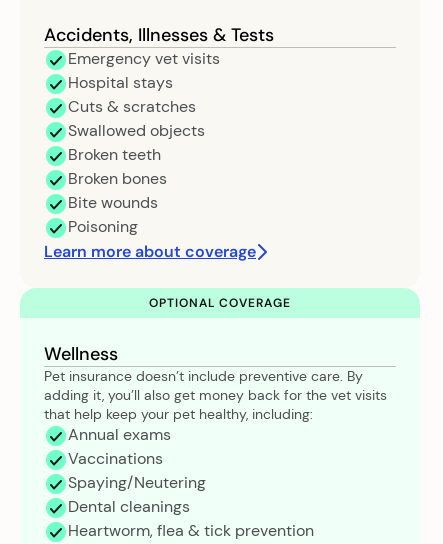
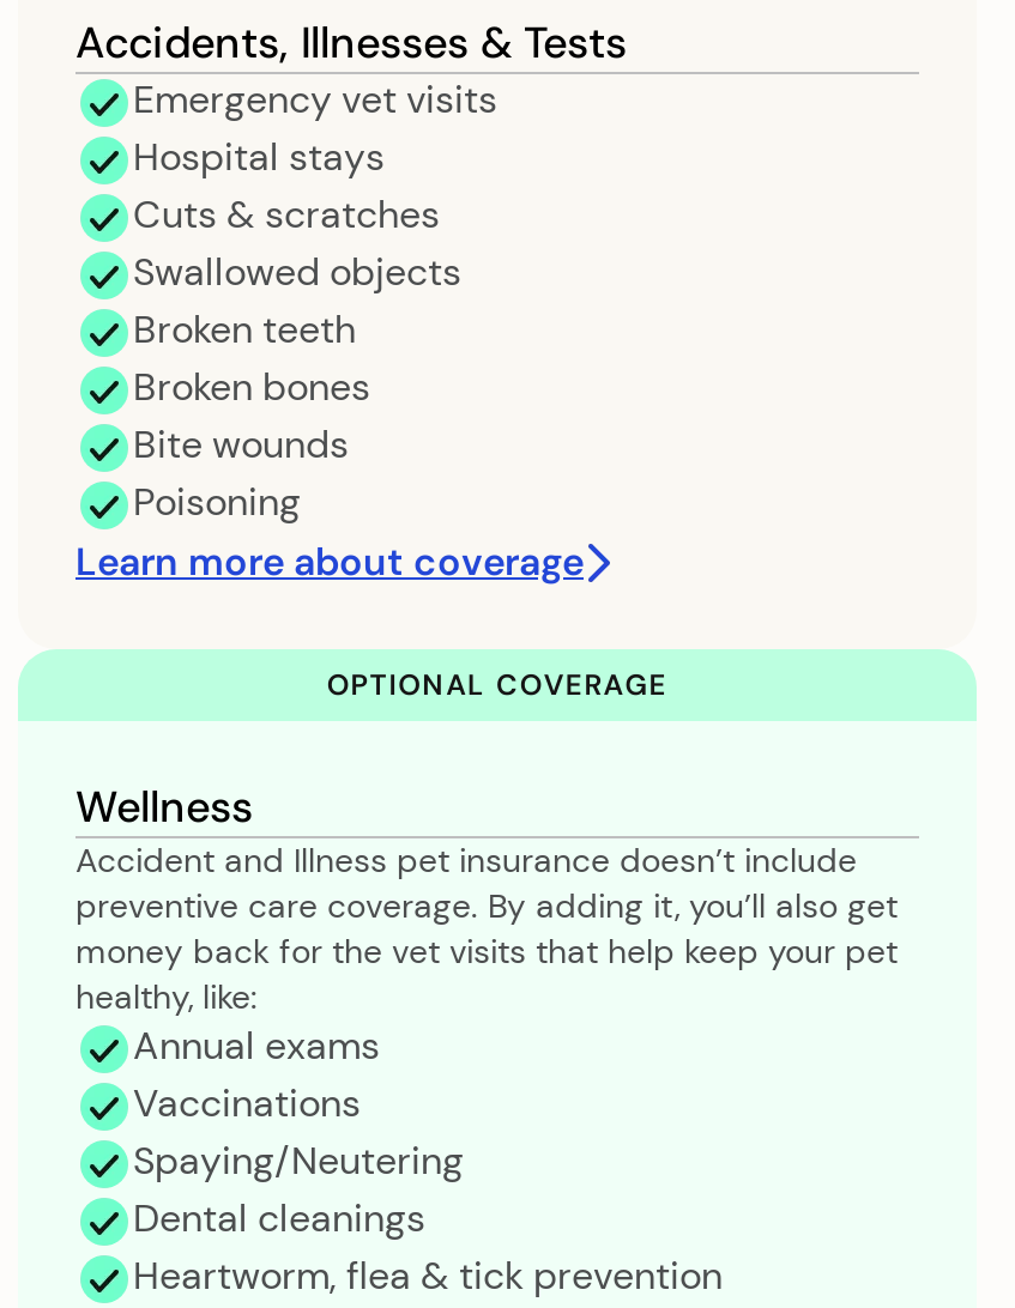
- Pet insurance doesn’t include preventive care. By
- adding it, you’ll also get money back for the vet visits
- that help keep your pet healthy, including:
+ Accident and Illness pet insurance doesn’t include
+ preventive care coverage. By adding it, you’ll also get
+ money back for the vet visits that help keep your pet
+ healthy, like:
